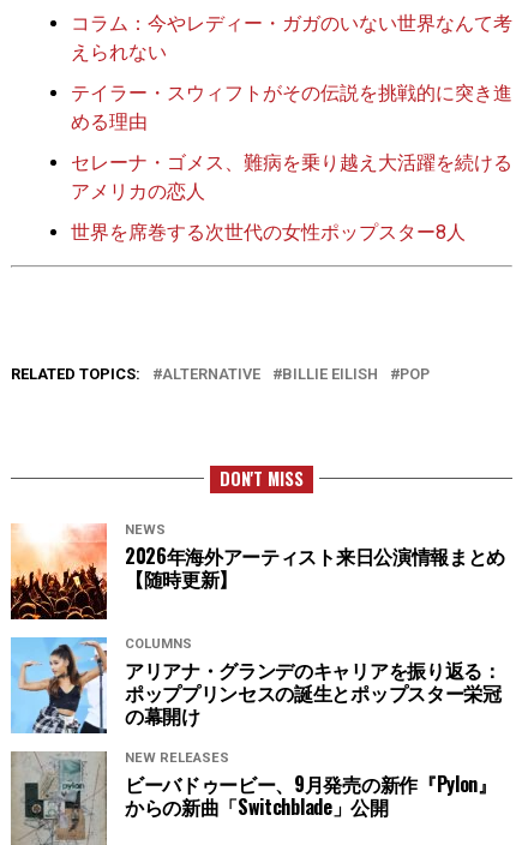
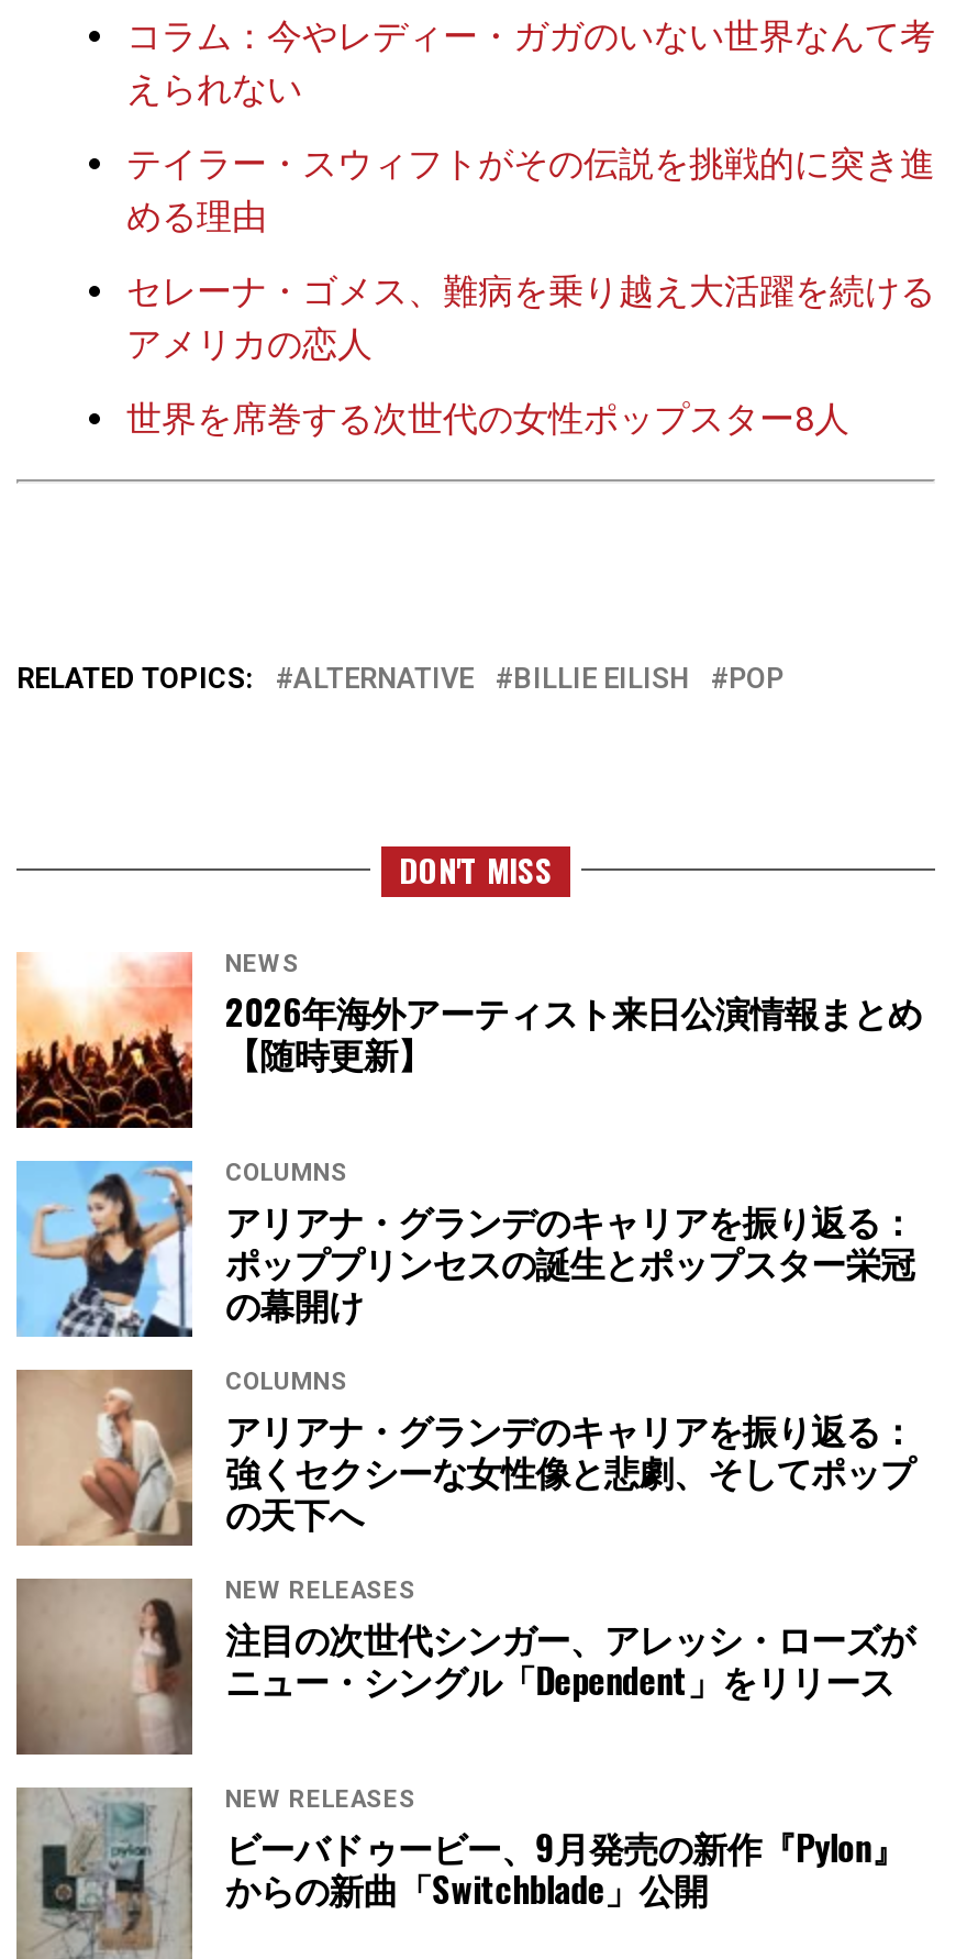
+ [image]
+ COLUMNS
+ アリアナ・グランデのキャリアを振り返る：
+ 強くセクシーな女性像と悲劇、そしてポップ
+ の天下へ
+ NEW RELEASES
+ 注目の次世代シンガー、アレッシ・ローズが
+ ニュー・シングル「Dependent」をリリース

+ [image]
